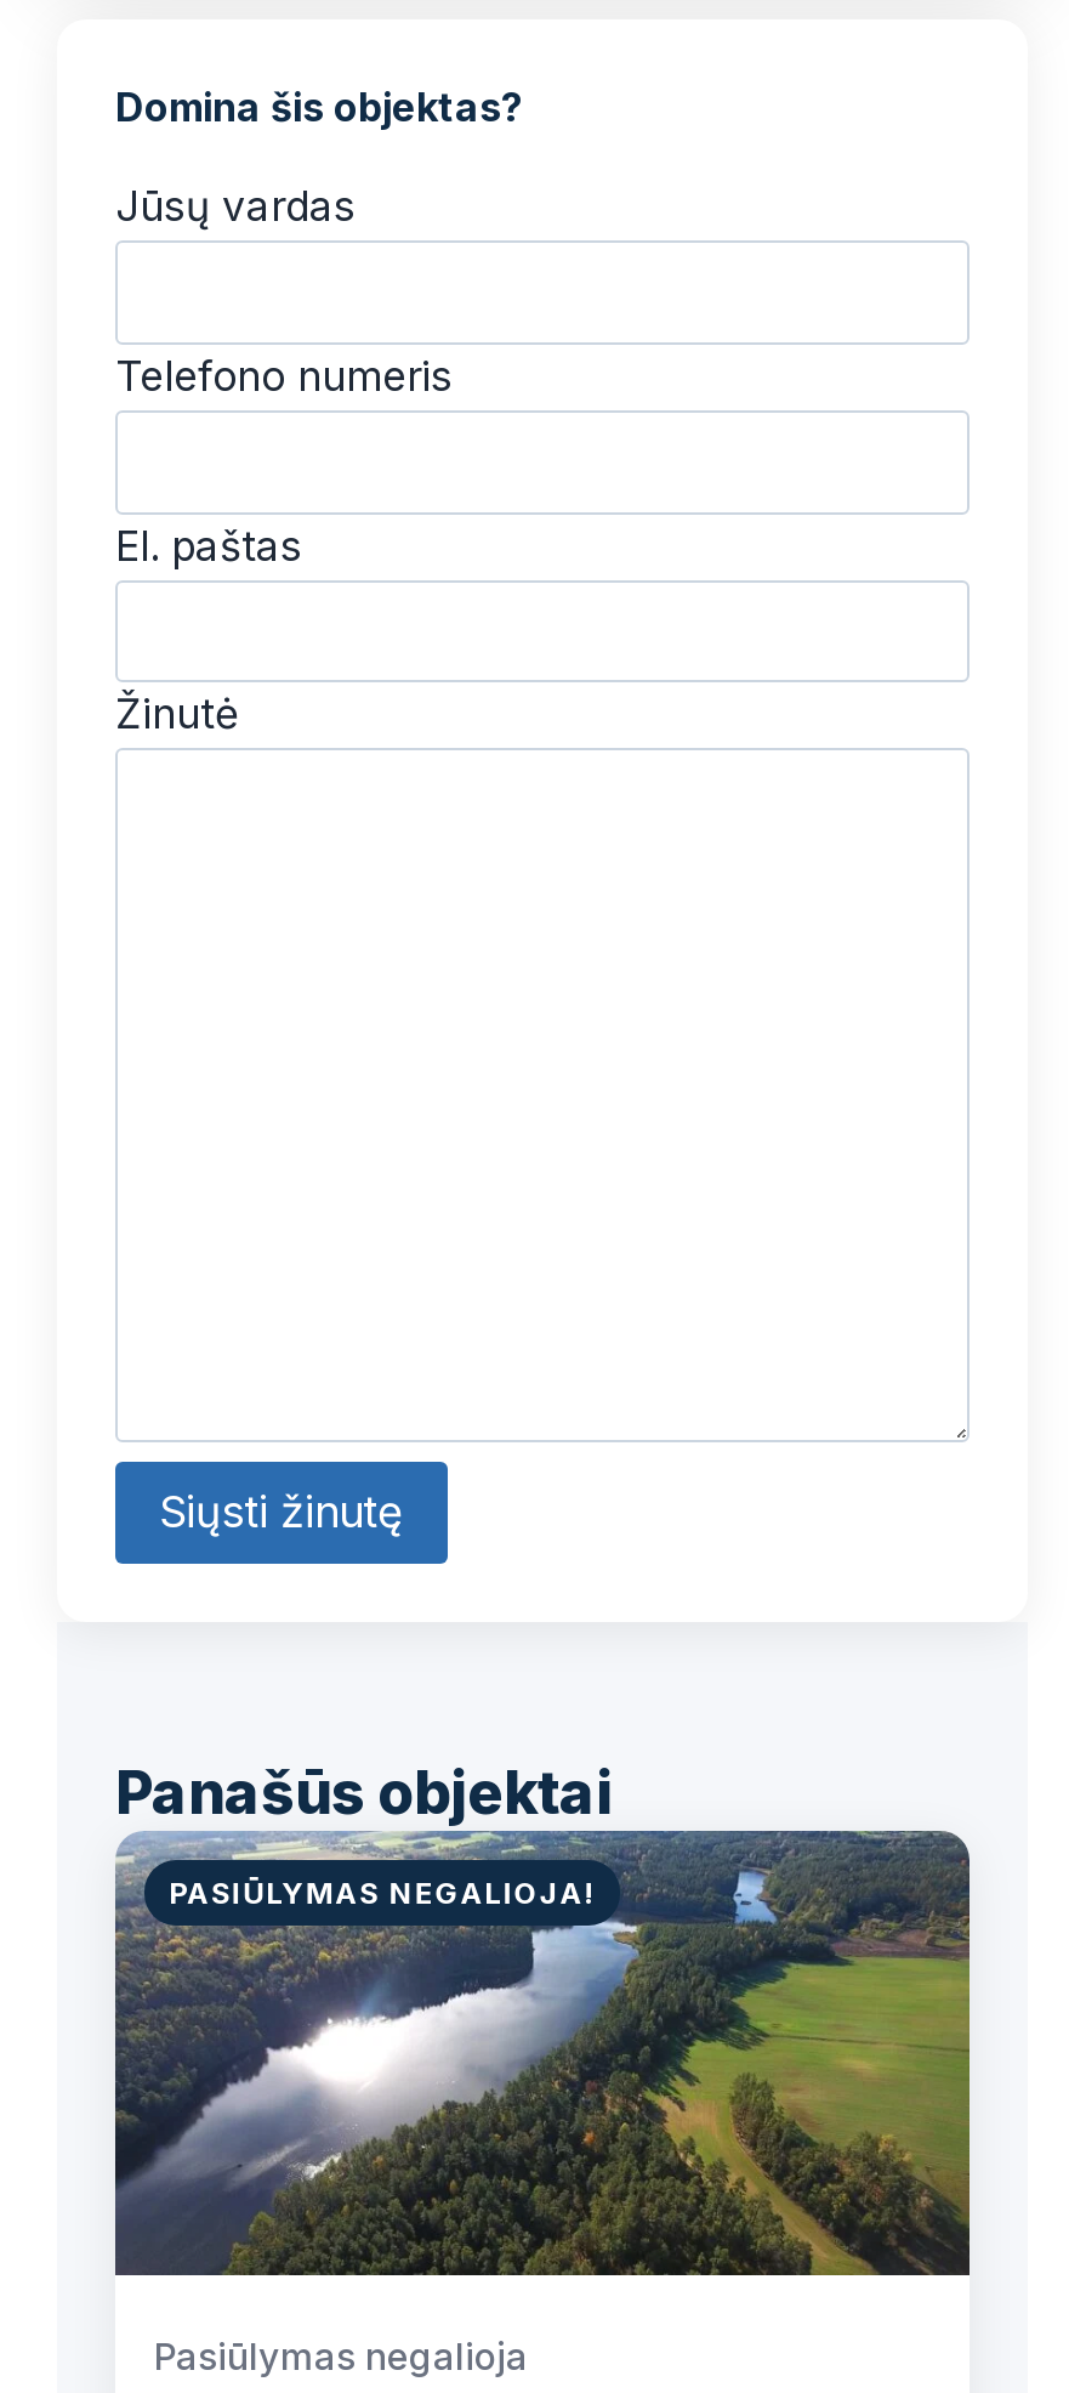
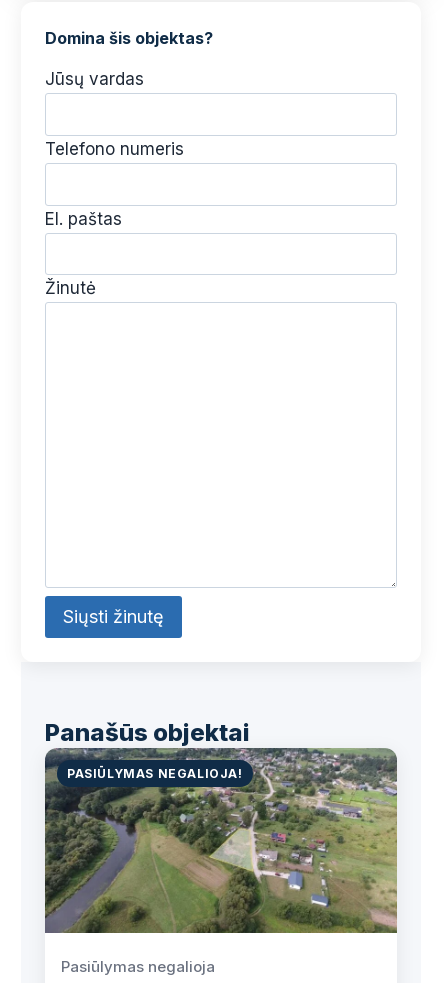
- [image]
+ [image]
